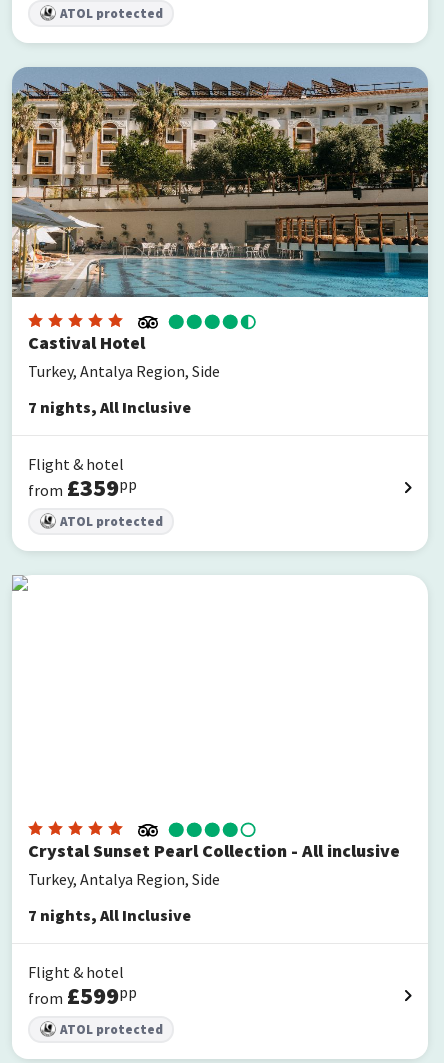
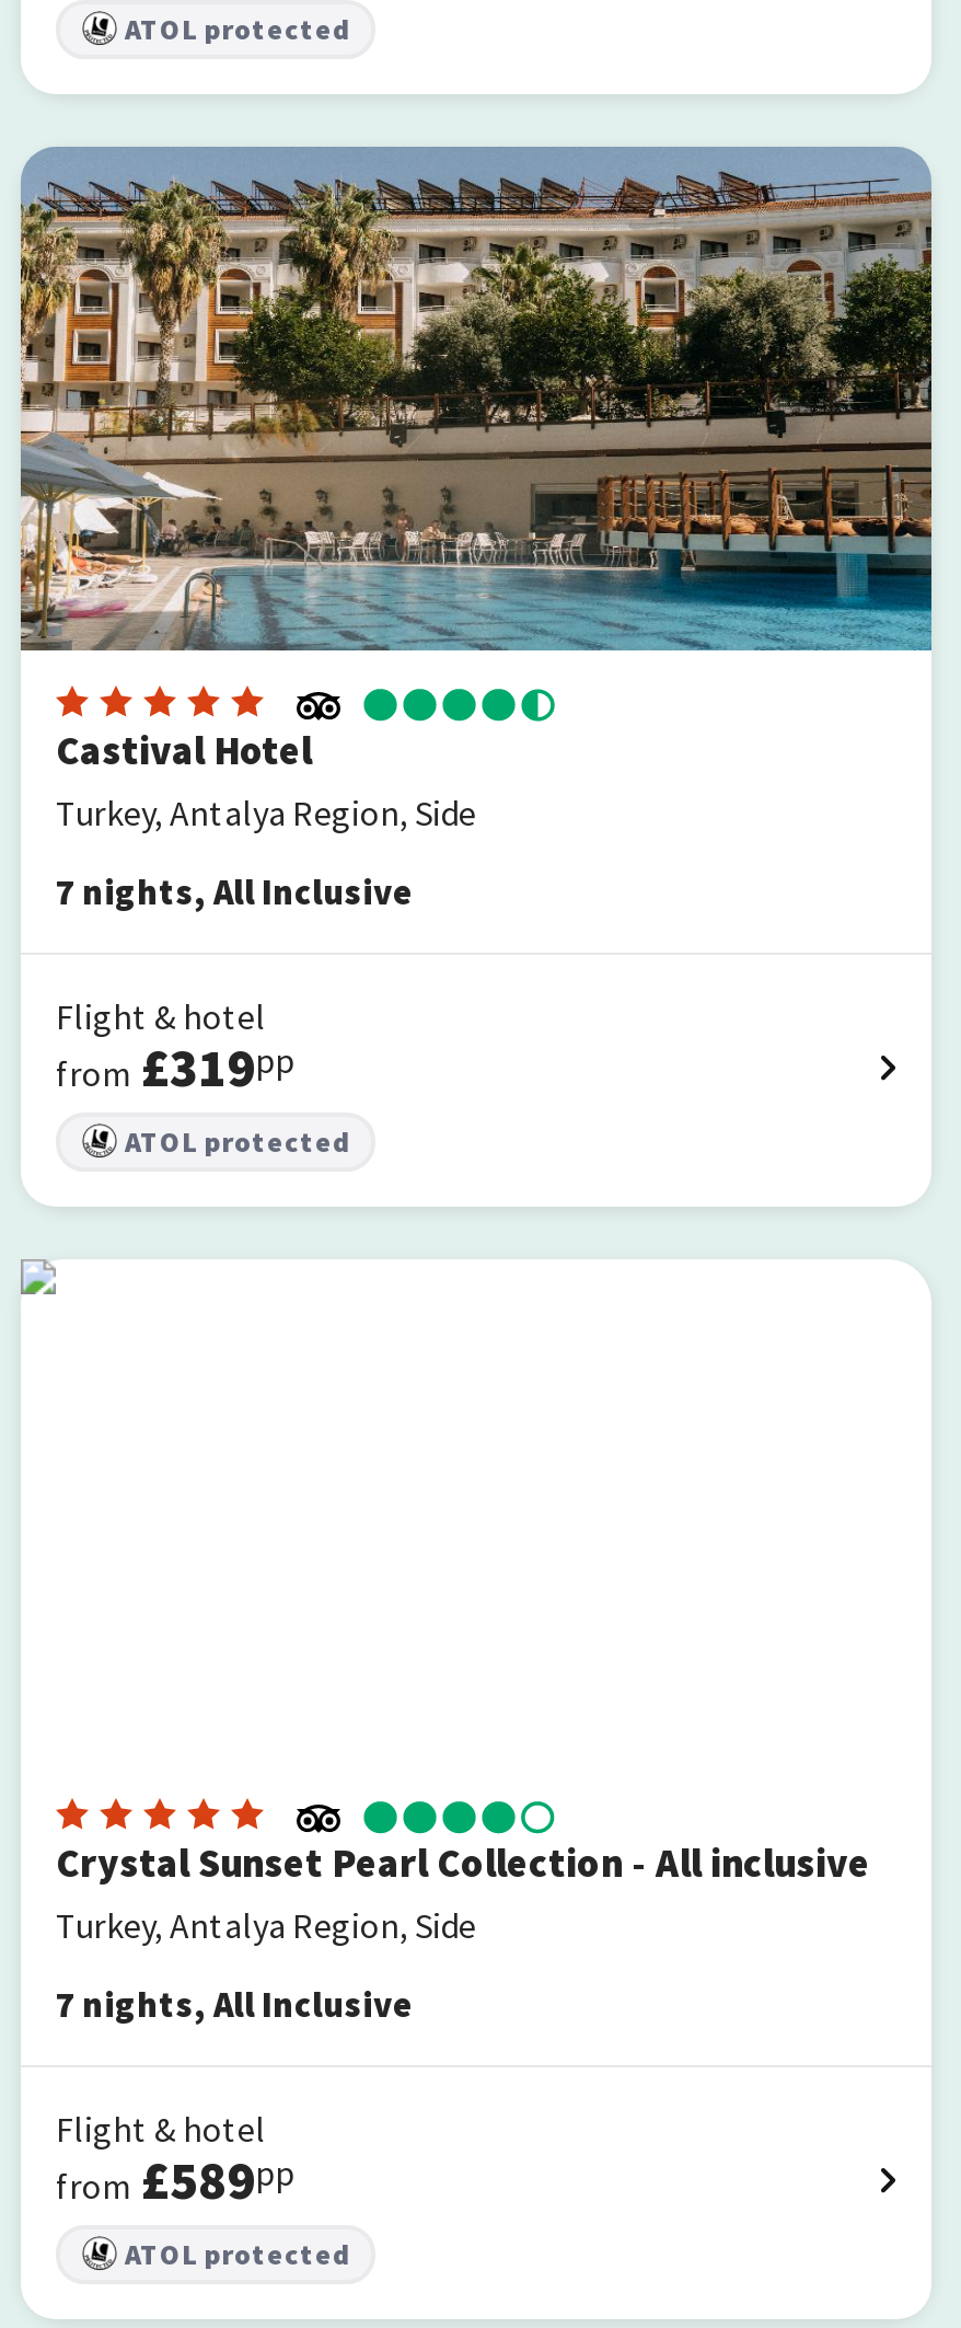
- from £359pp
+ from £319pp

- from £599pp
+ from £589pp
